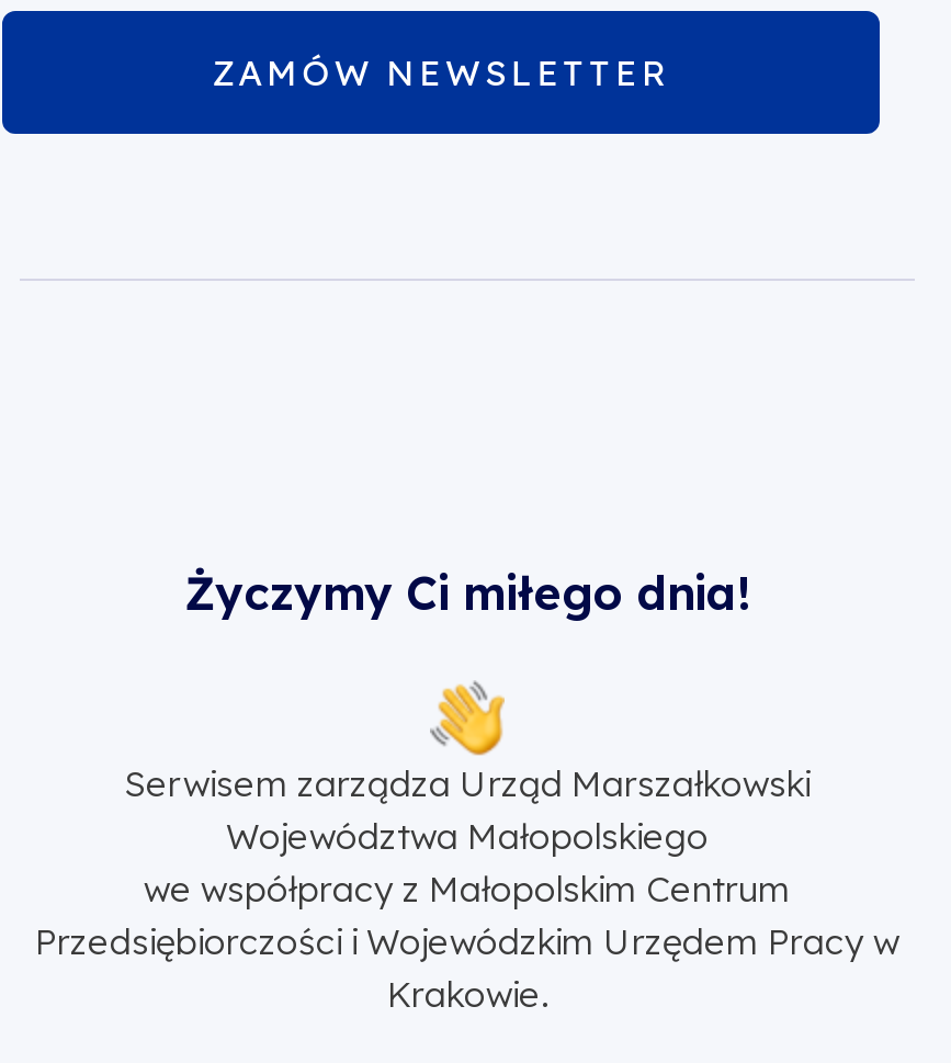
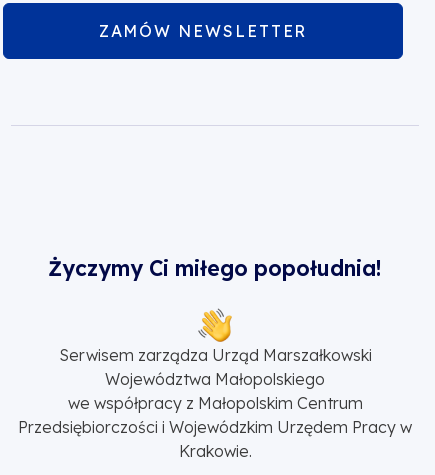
- Życzymy Ci miłego dnia!
+ Życzymy Ci miłego popołudnia!
